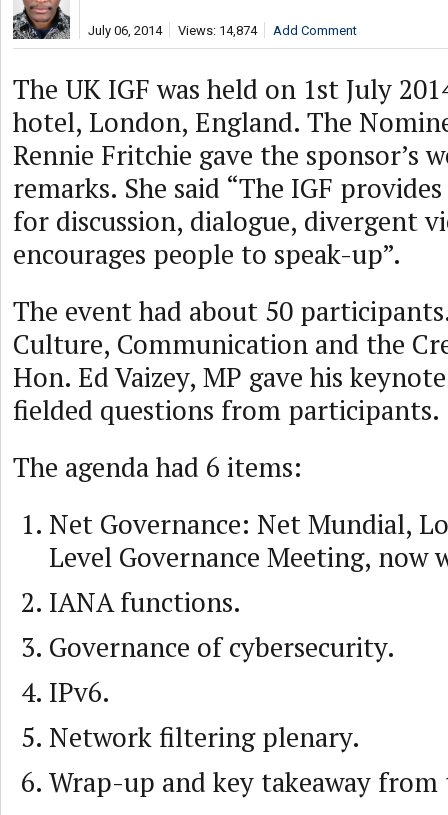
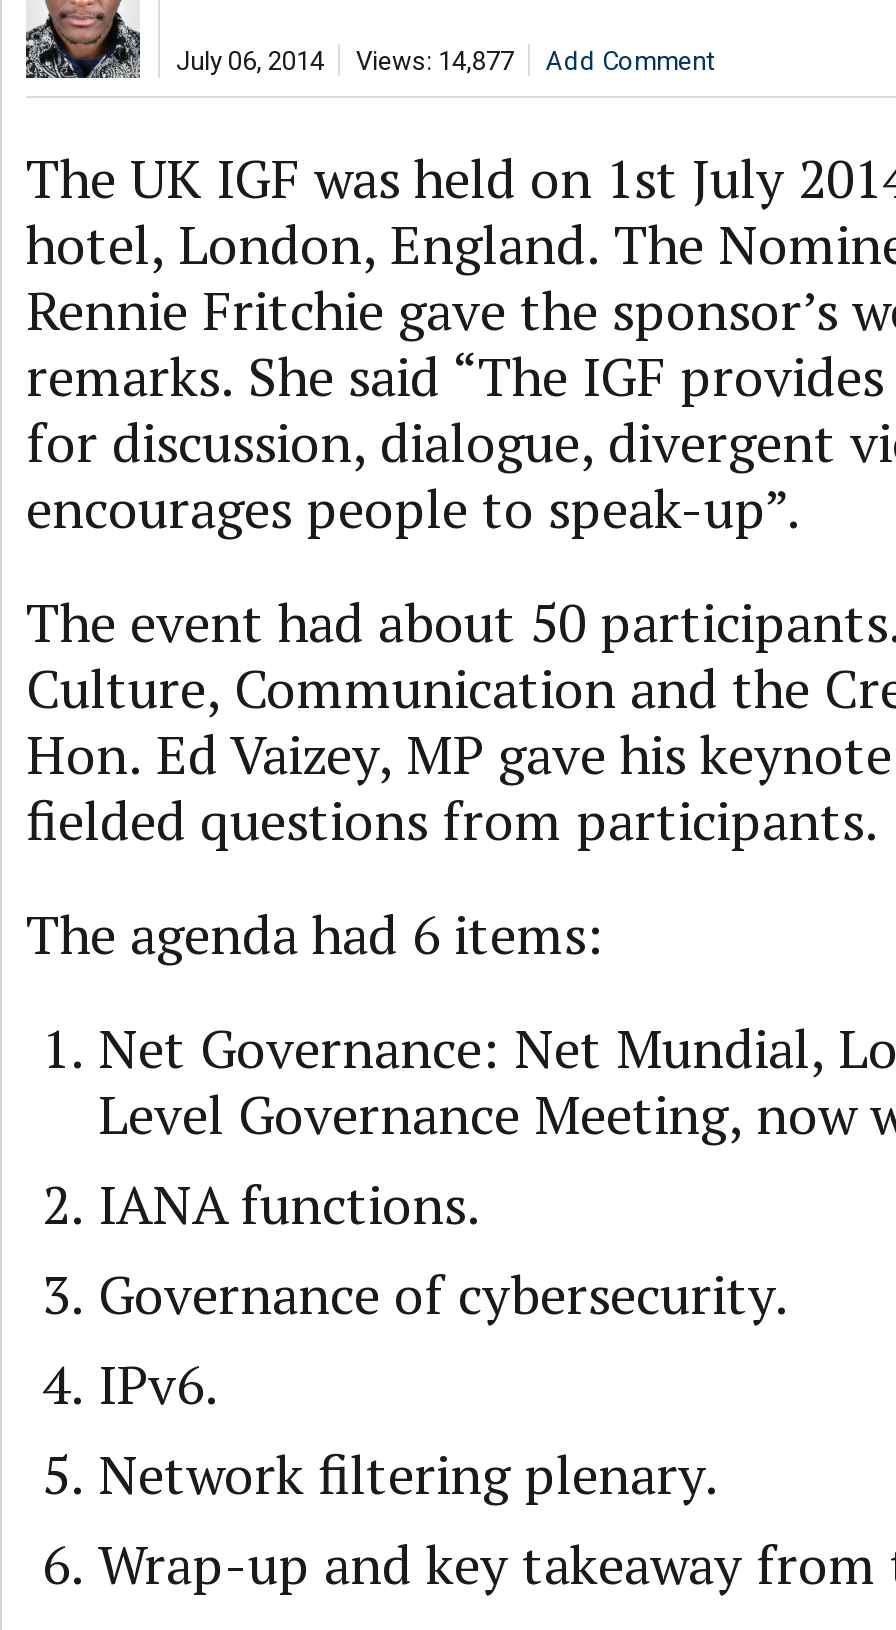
- July 06, 2014 Views: 14,874 Add Comment
+ July 06, 2014 Views: 14,877 Add Comment
